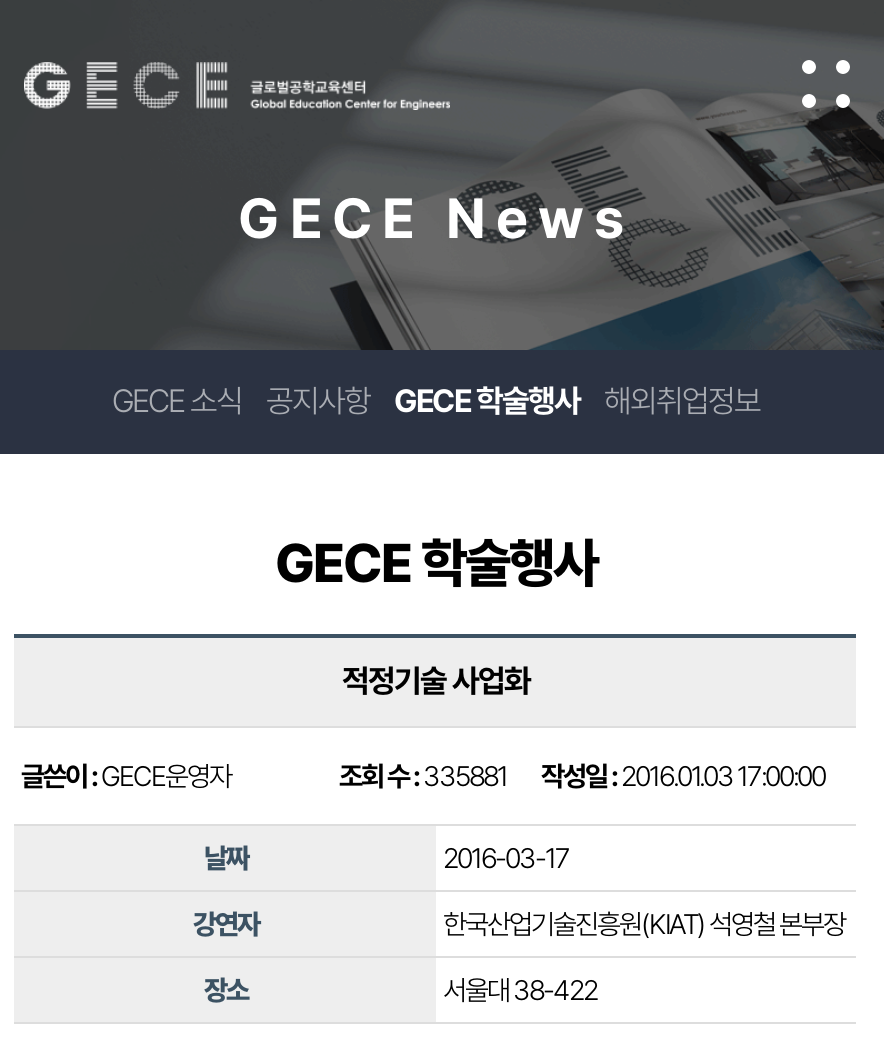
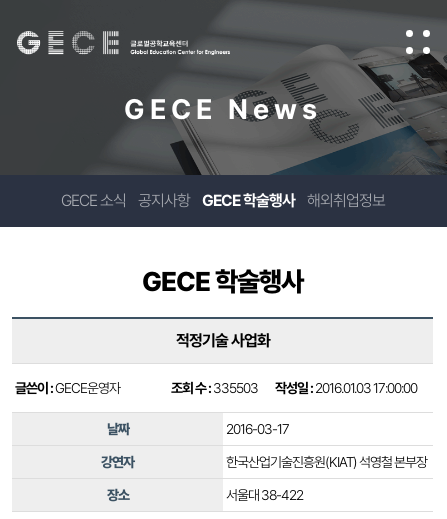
- 조회 수 : 335881 작성일 : 2016.01.03 17:00:00
+ 조회 수 : 335503 작성일 : 2016.01.03 17:00:00
